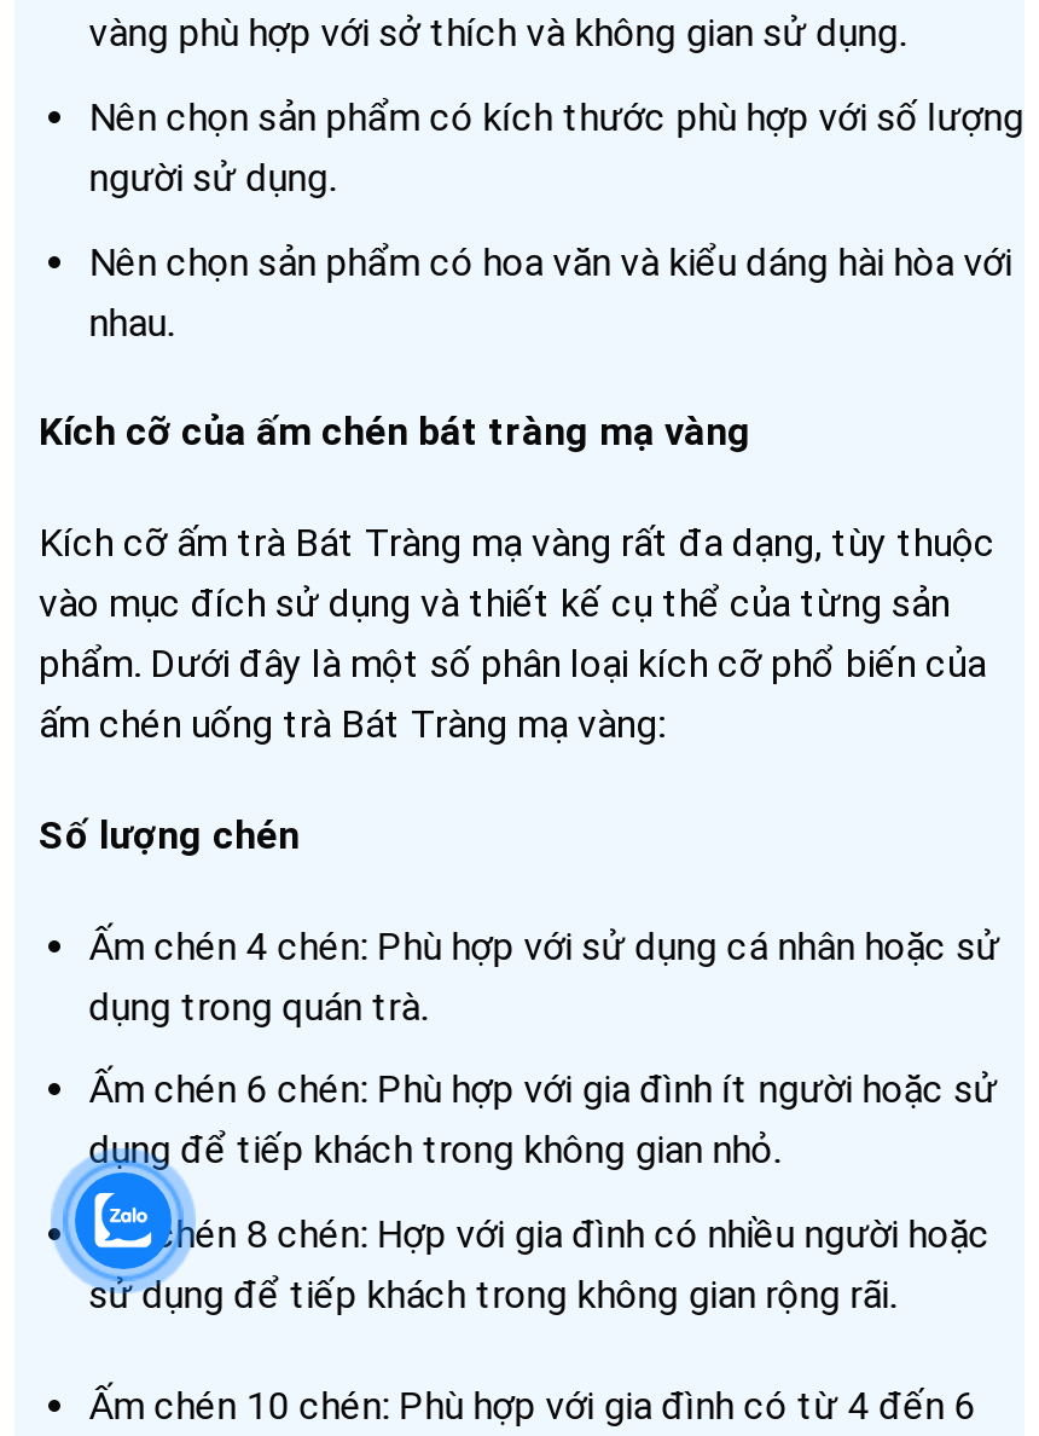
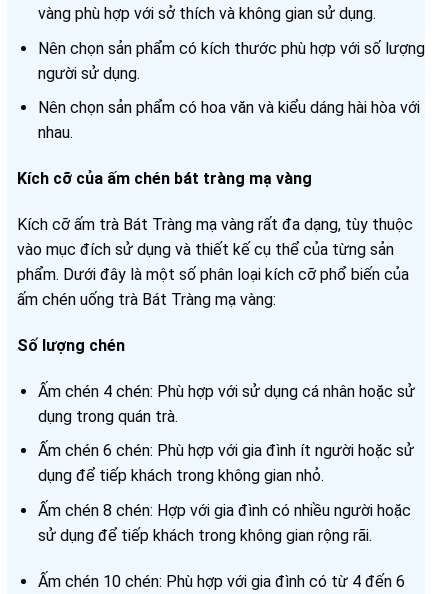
- [image]
+ [image]
